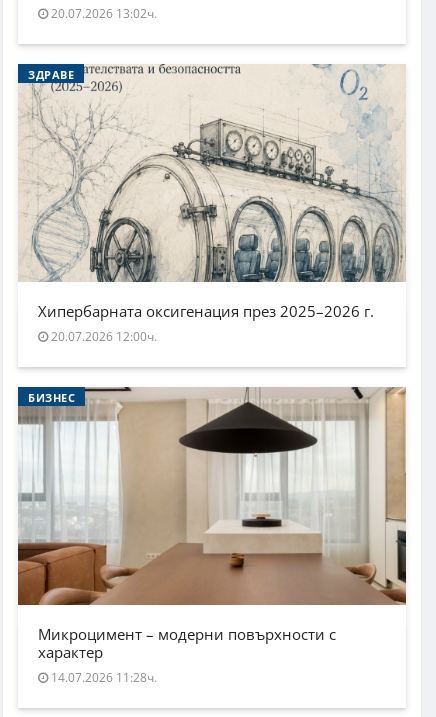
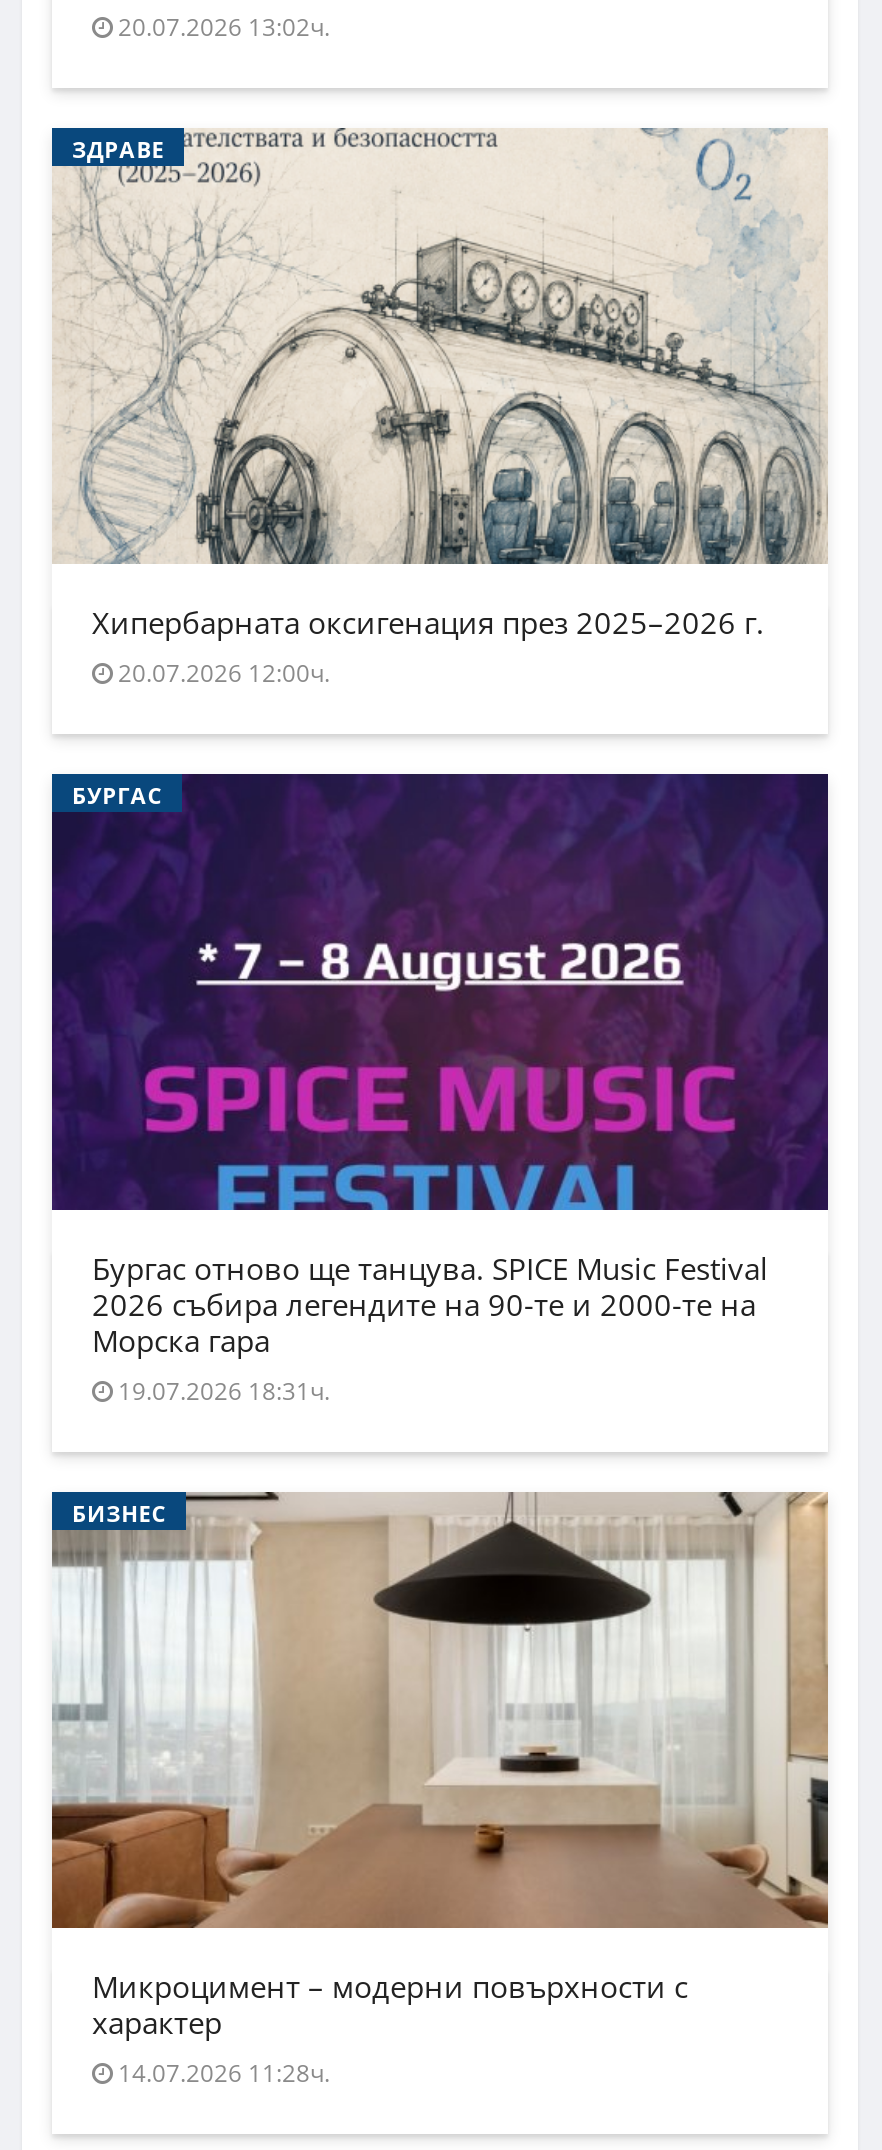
+ [image]
+ БУРГАС

+ Бургас отново ще танцува. SPICE Music Festival
+ 2026 събира легендите на 90-те и 2000-те на
+ Морска гара
+ 19.07.2026 18:31ч.
